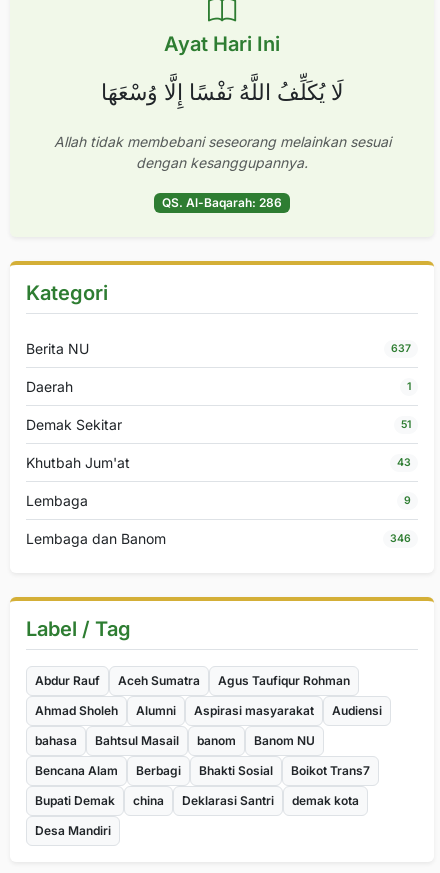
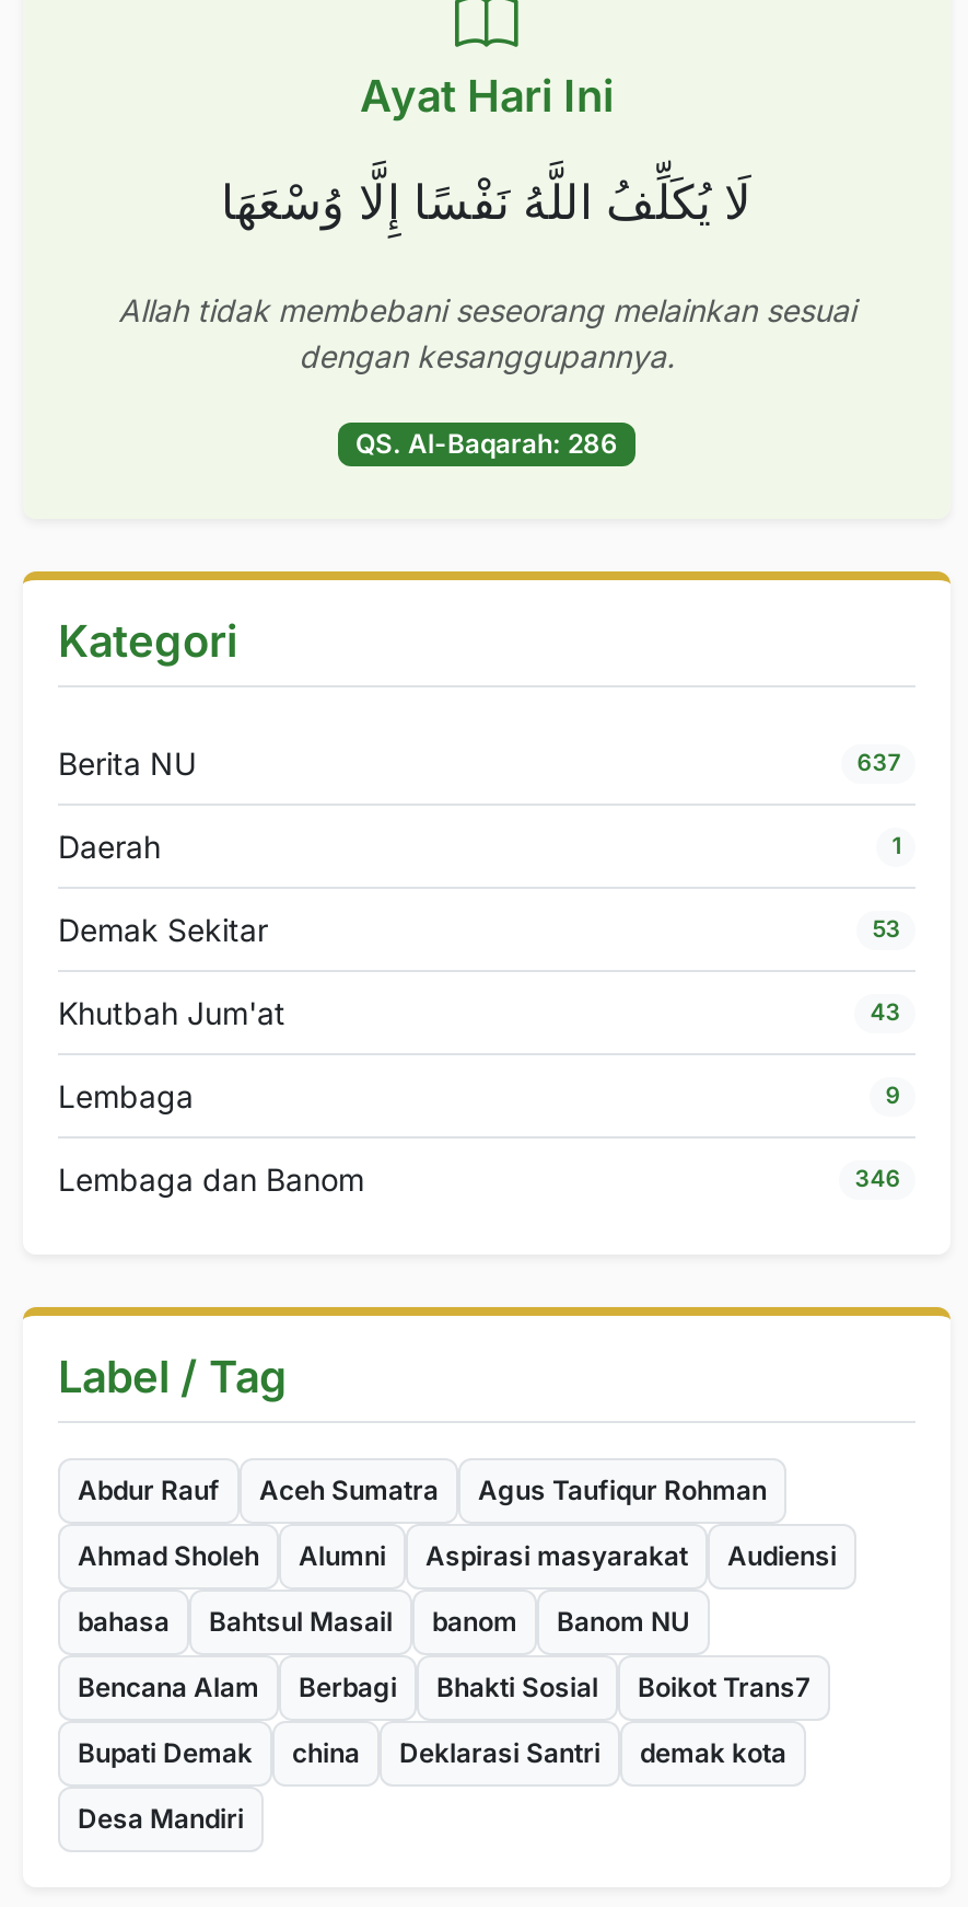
- 51
+ 53
